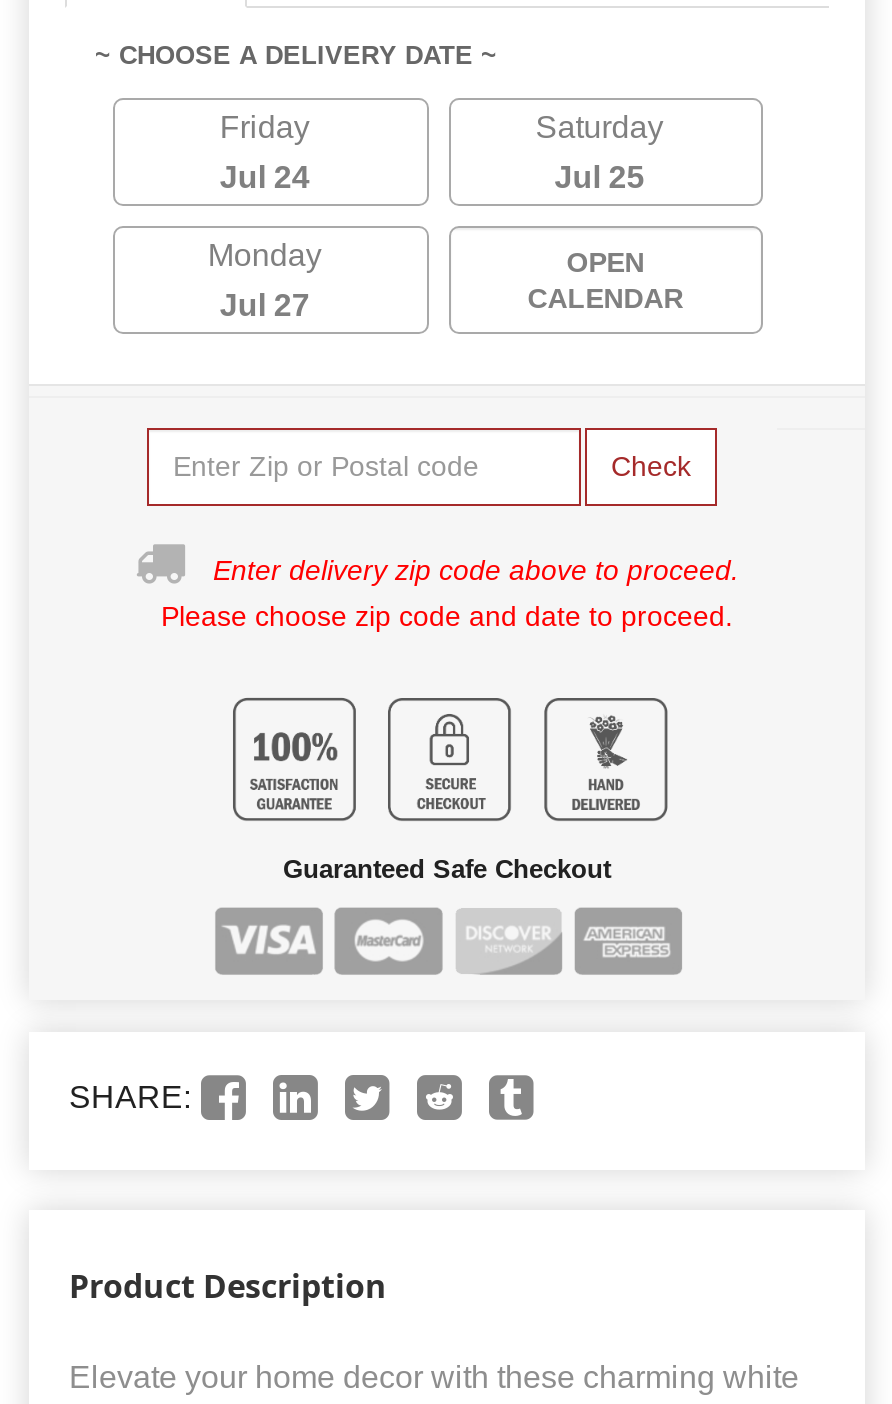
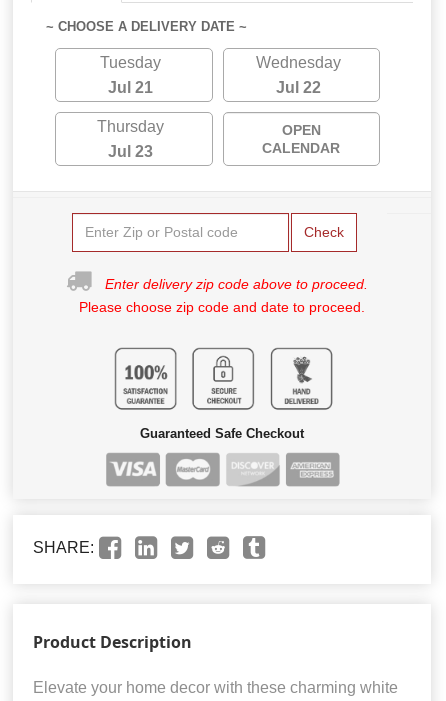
- Friday
+ Tuesday

- Saturday
+ Wednesday

- Jul 24
+ Jul 21

- Jul 25
+ Jul 22

- Monday
+ Thursday

- Jul 27
+ Jul 23
